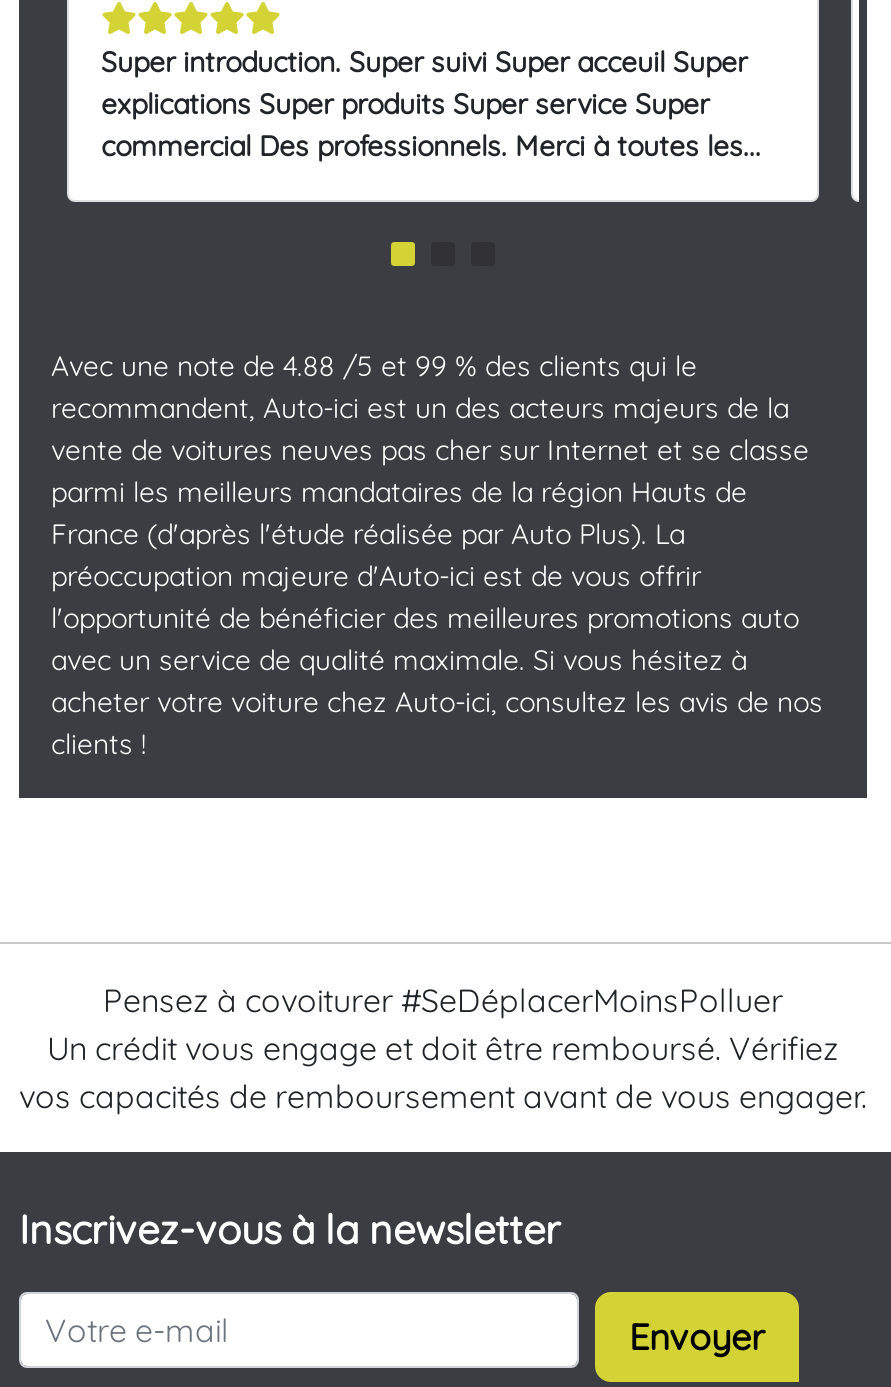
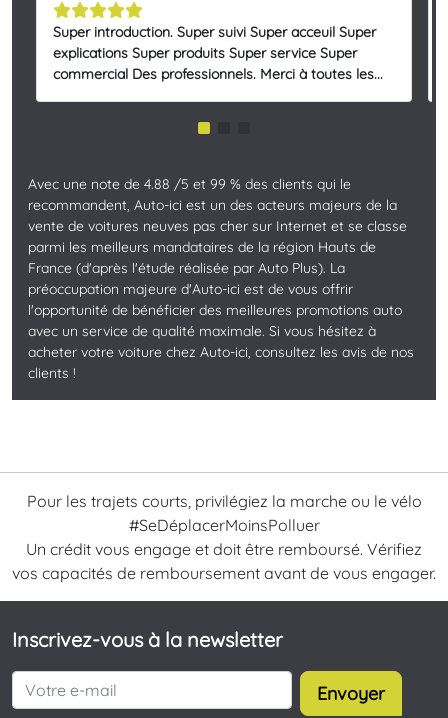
- Pensez à covoiturer #SeDéplacerMoinsPolluer
+ Pour les trajets courts, privilégiez la marche ou le vélo
+ #SeDéplacerMoinsPolluer
